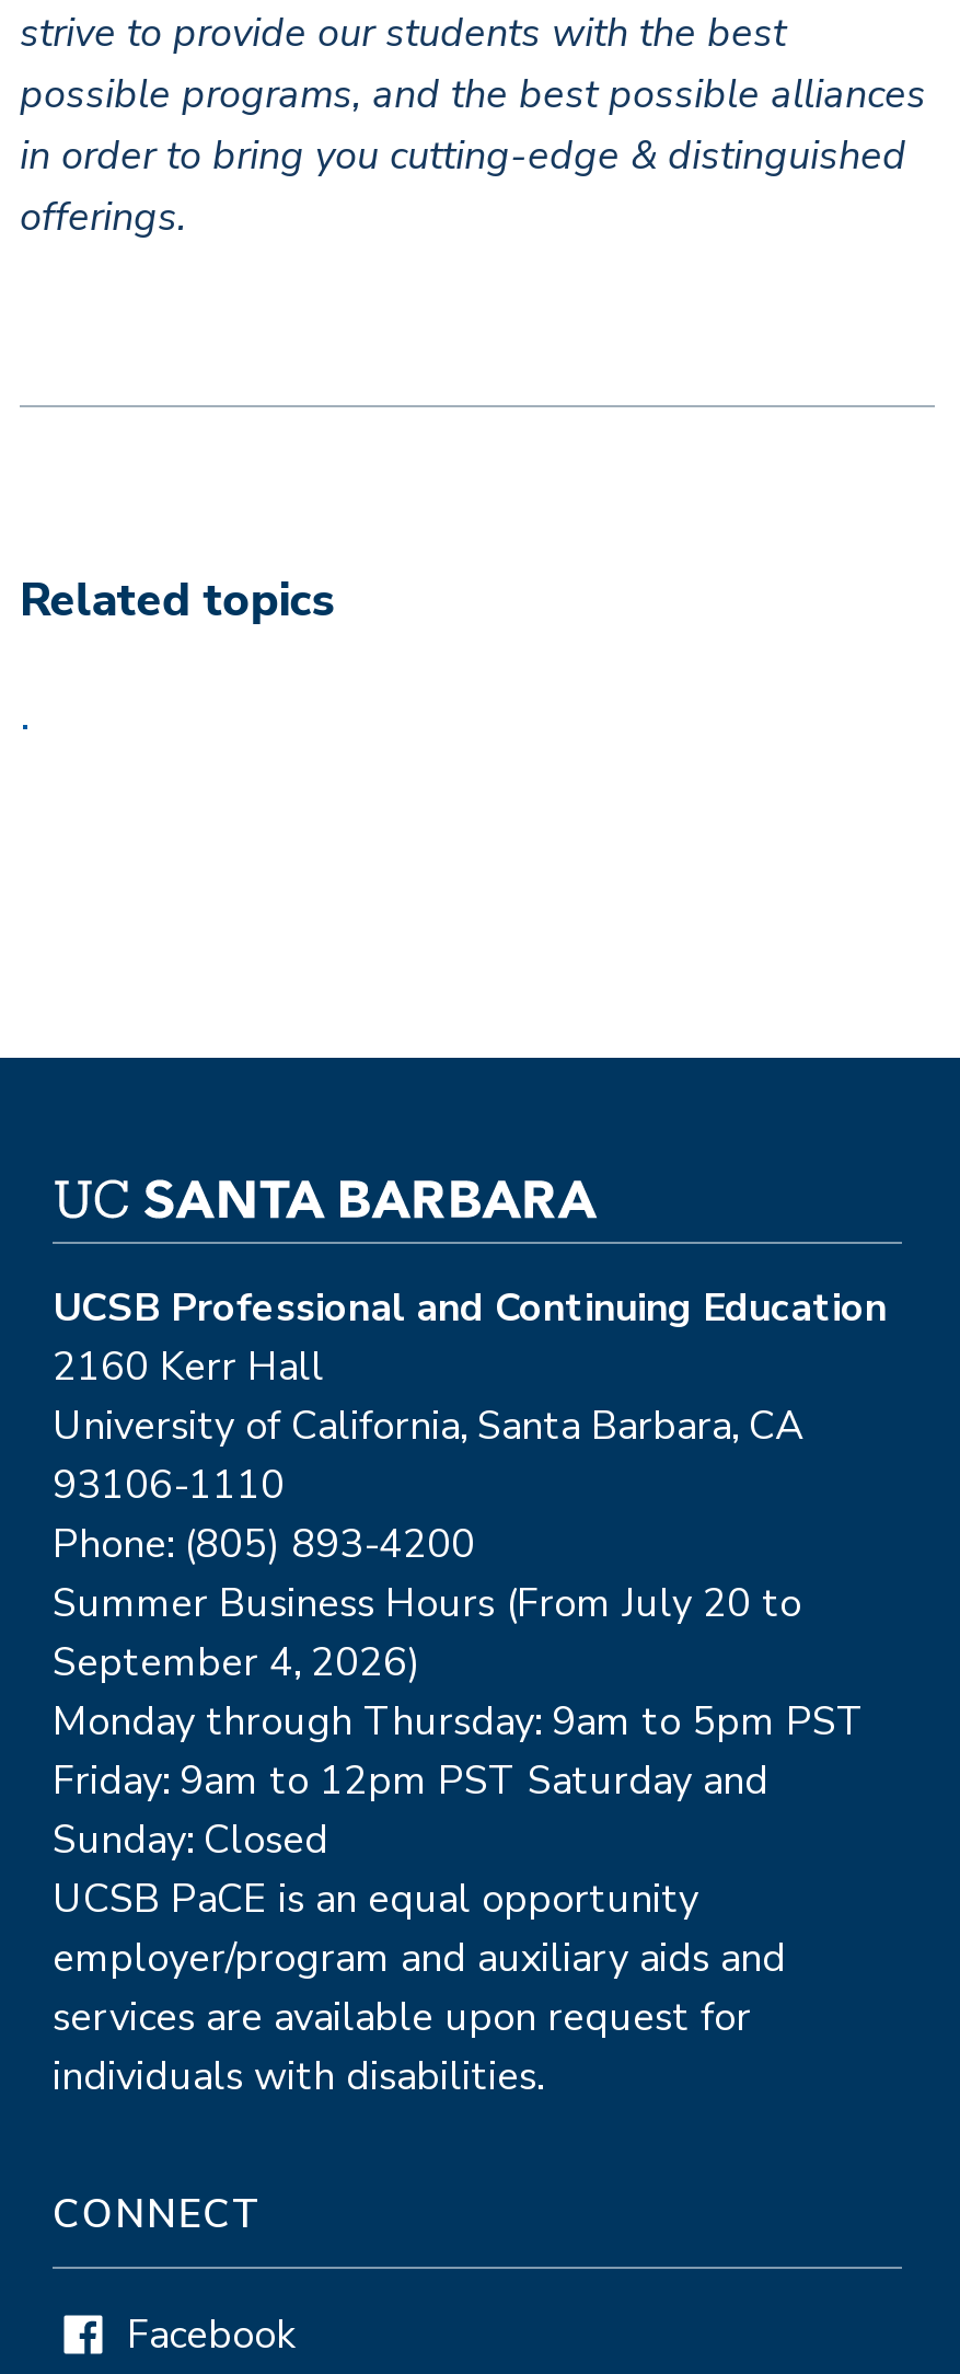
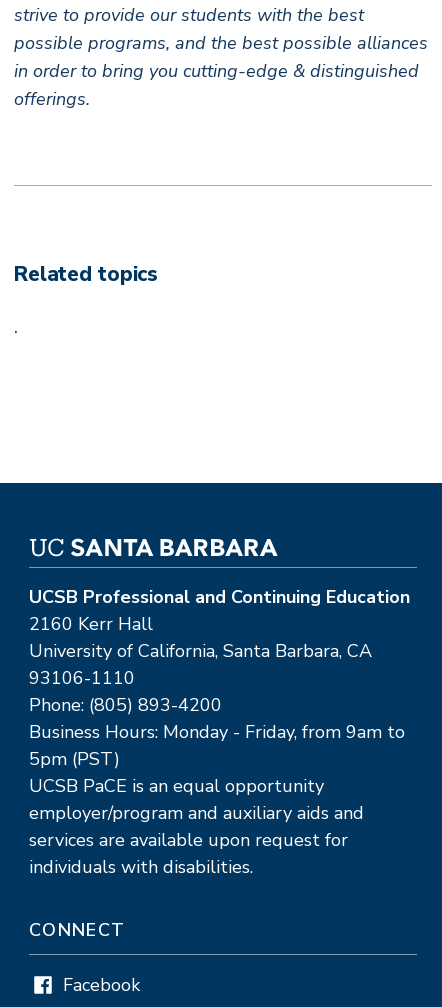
- Summer Business Hours (From July 20 to
- September 4, 2026)
- Monday through Thursday: 9am to 5pm PST
- Friday: 9am to 12pm PST Saturday and
- Sunday: Closed
+ Business Hours: Monday - Friday, from 9am to
+ 5pm (PST)
